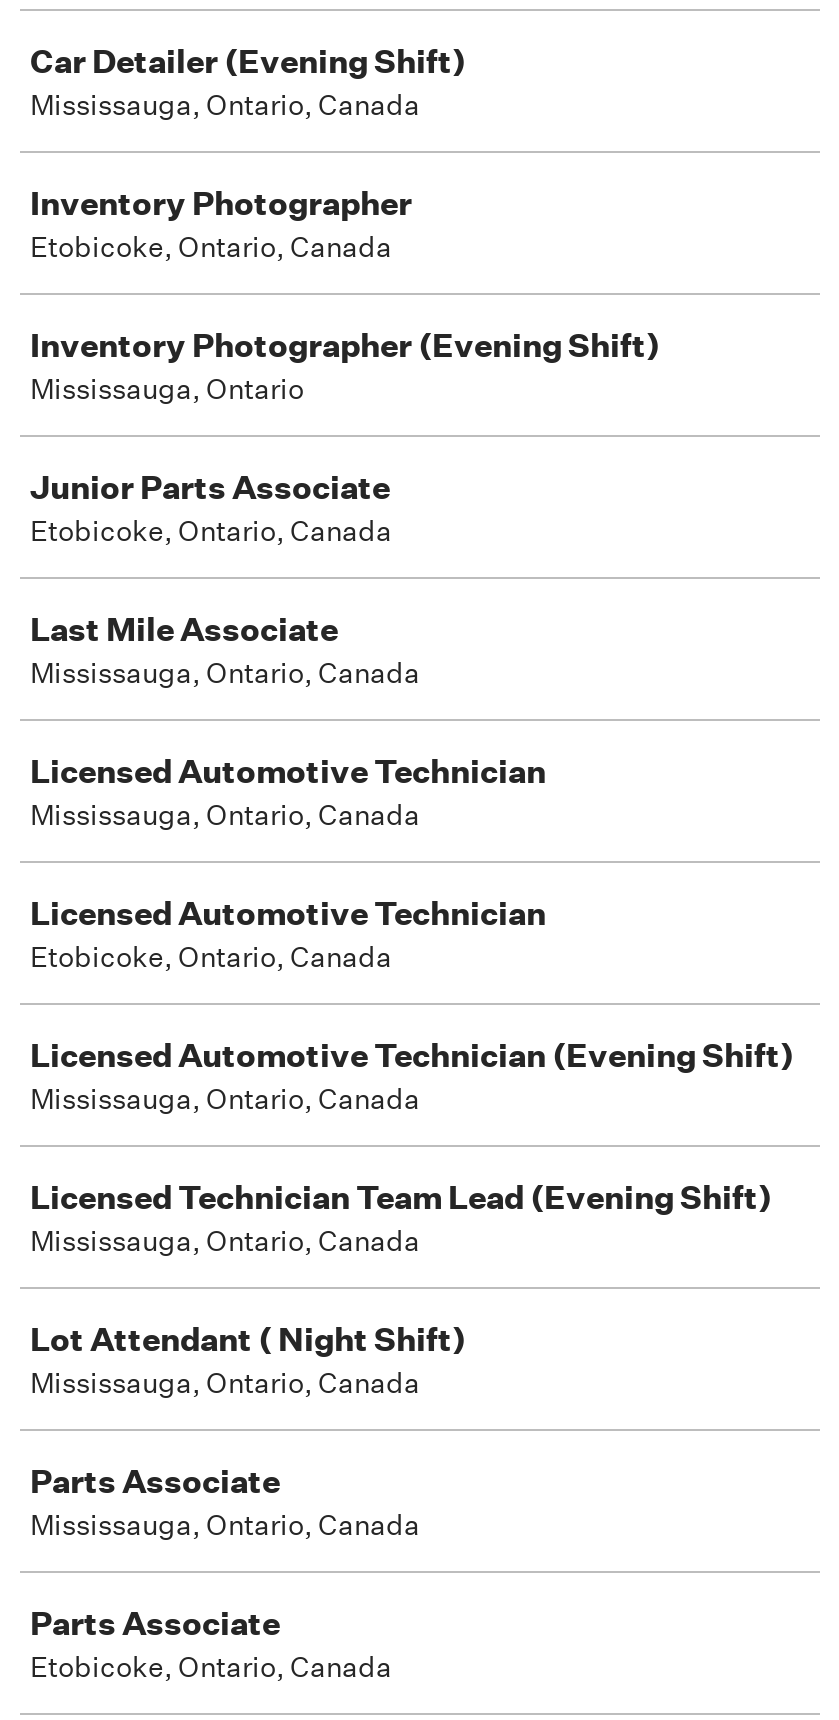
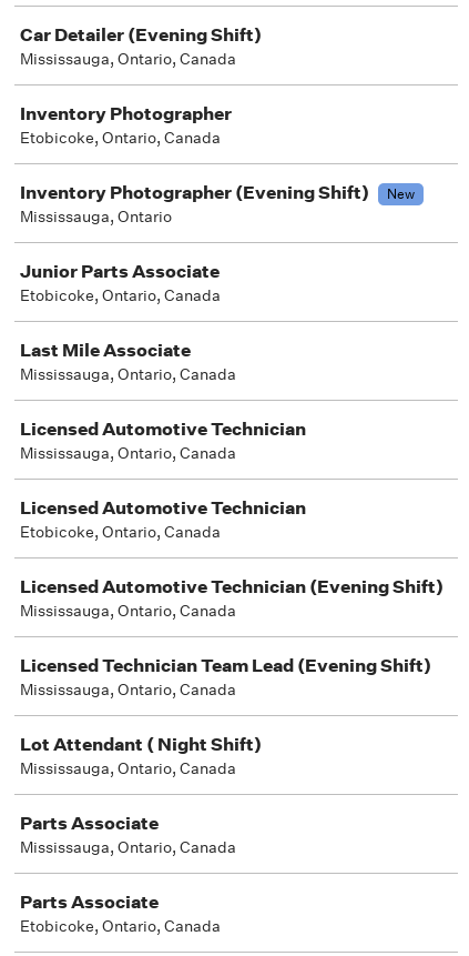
+ New
